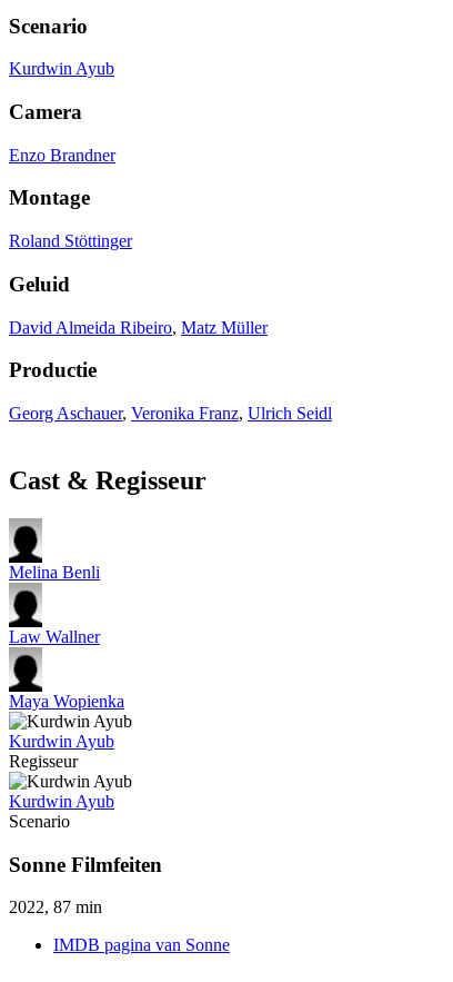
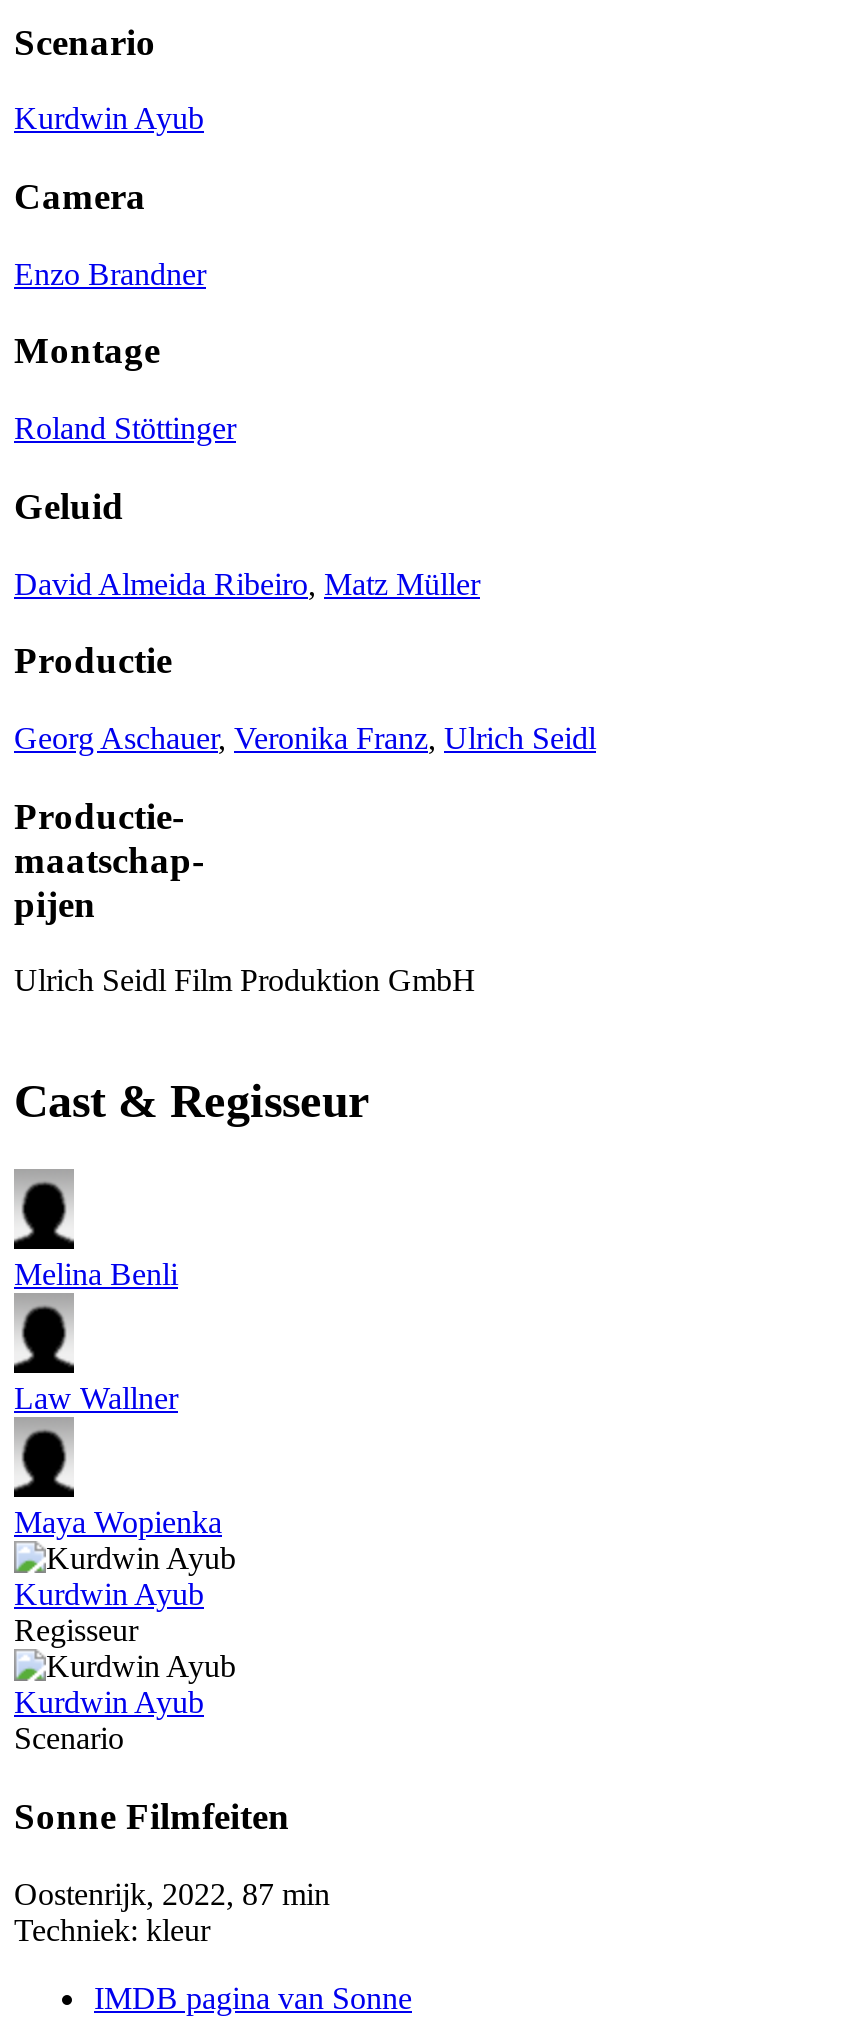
+ Productie-
+ maatschap-
+ pijen
+ Ulrich Seidl Film Produktion GmbH

- 2022, 87 min
+ Oostenrijk, 2022, 87 min
+ Techniek: kleur
